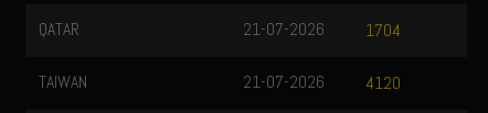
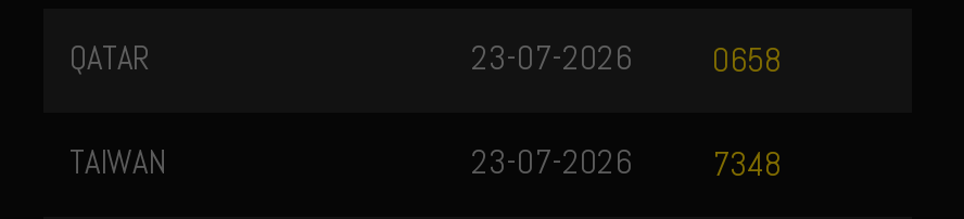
- 21-07-2026
+ 23-07-2026

- 1704
+ 0658

- 21-07-2026
+ 23-07-2026

- 4120
+ 7348
